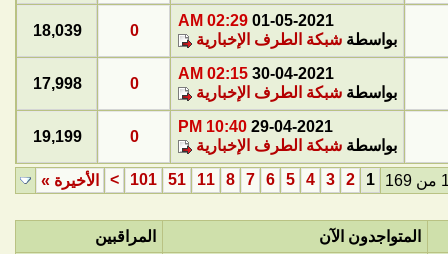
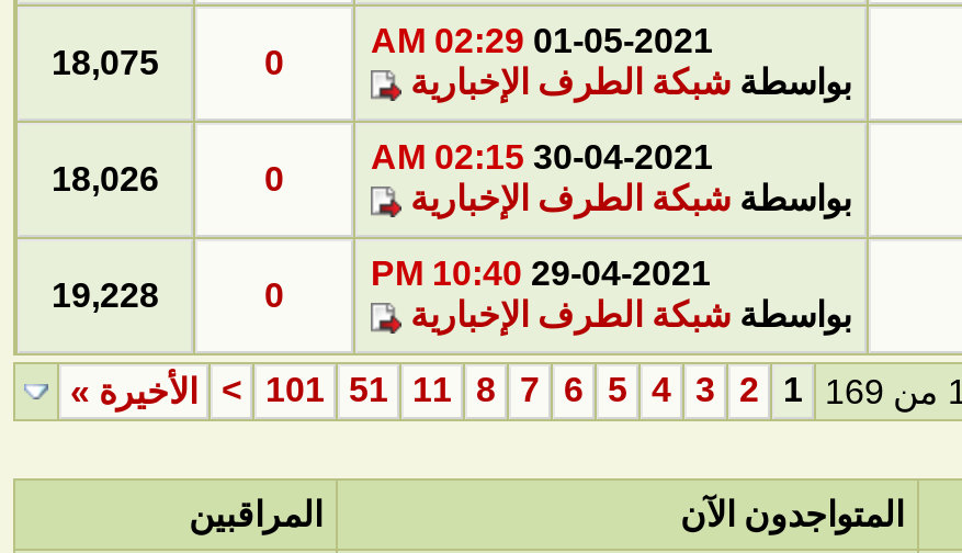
- 18,039
+ 18,075

- 17,998
+ 18,026

- 19,199
+ 19,228
